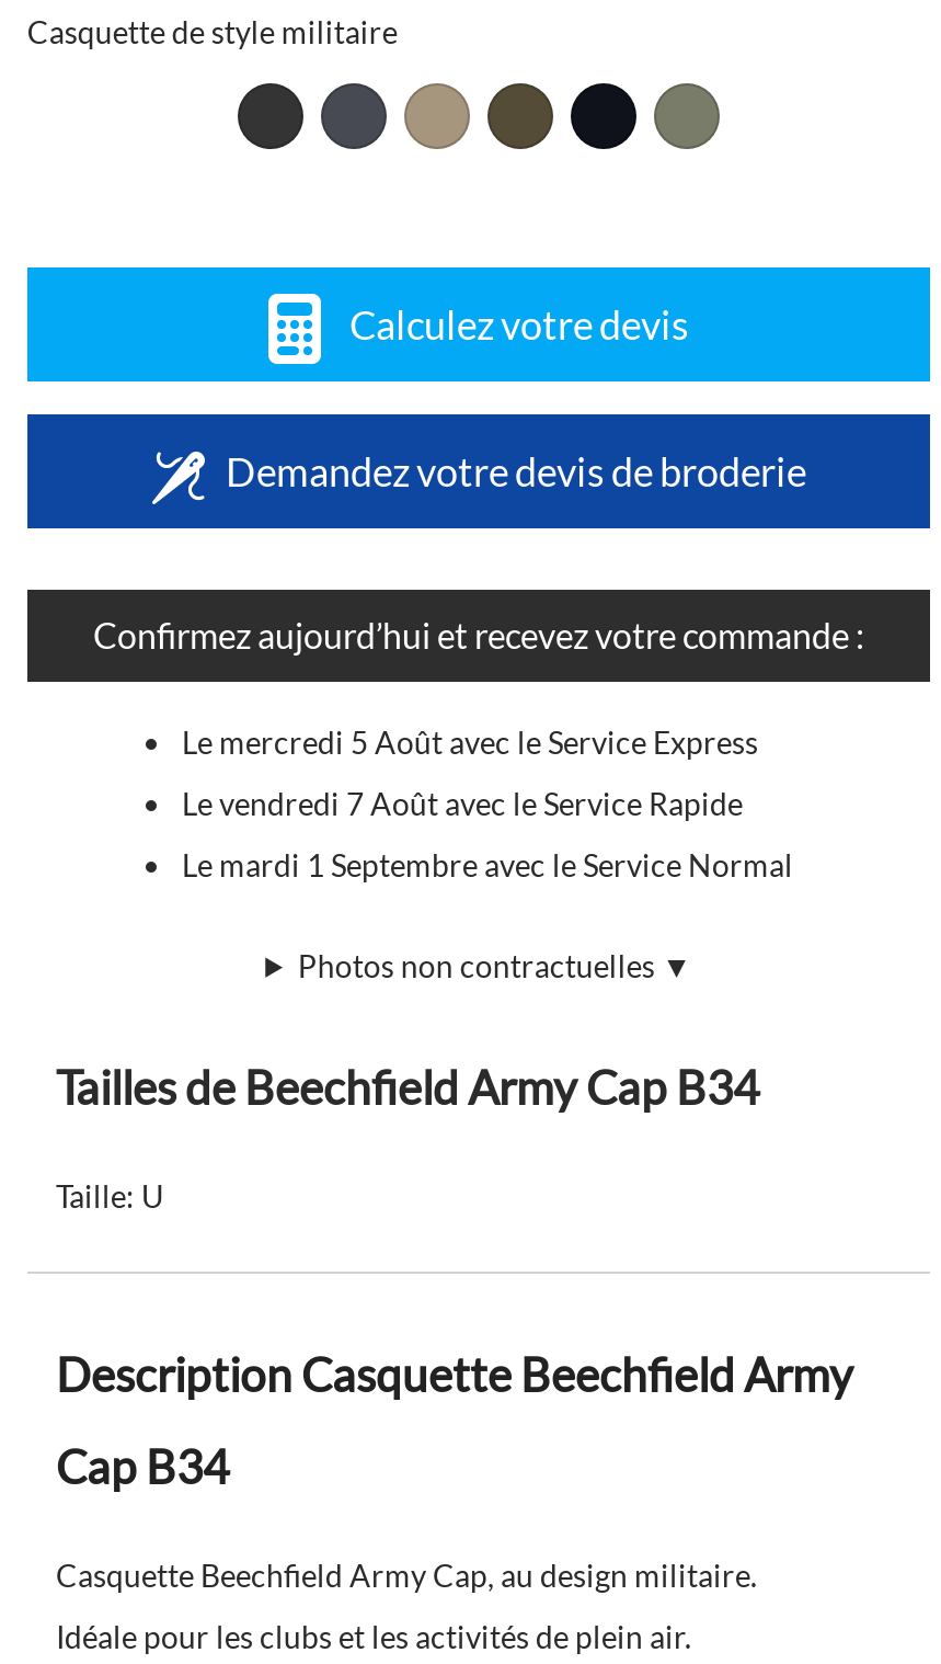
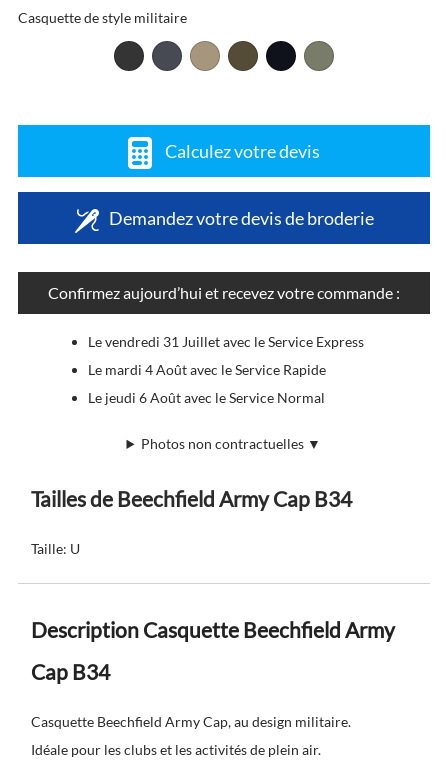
- Le mercredi 5 Août avec le Service Express
+ Le vendredi 31 Juillet avec le Service Express

- Le vendredi 7 Août avec le Service Rapide
+ Le mardi 4 Août avec le Service Rapide

- Le mardi 1 Septembre avec le Service Normal
+ Le jeudi 6 Août avec le Service Normal
